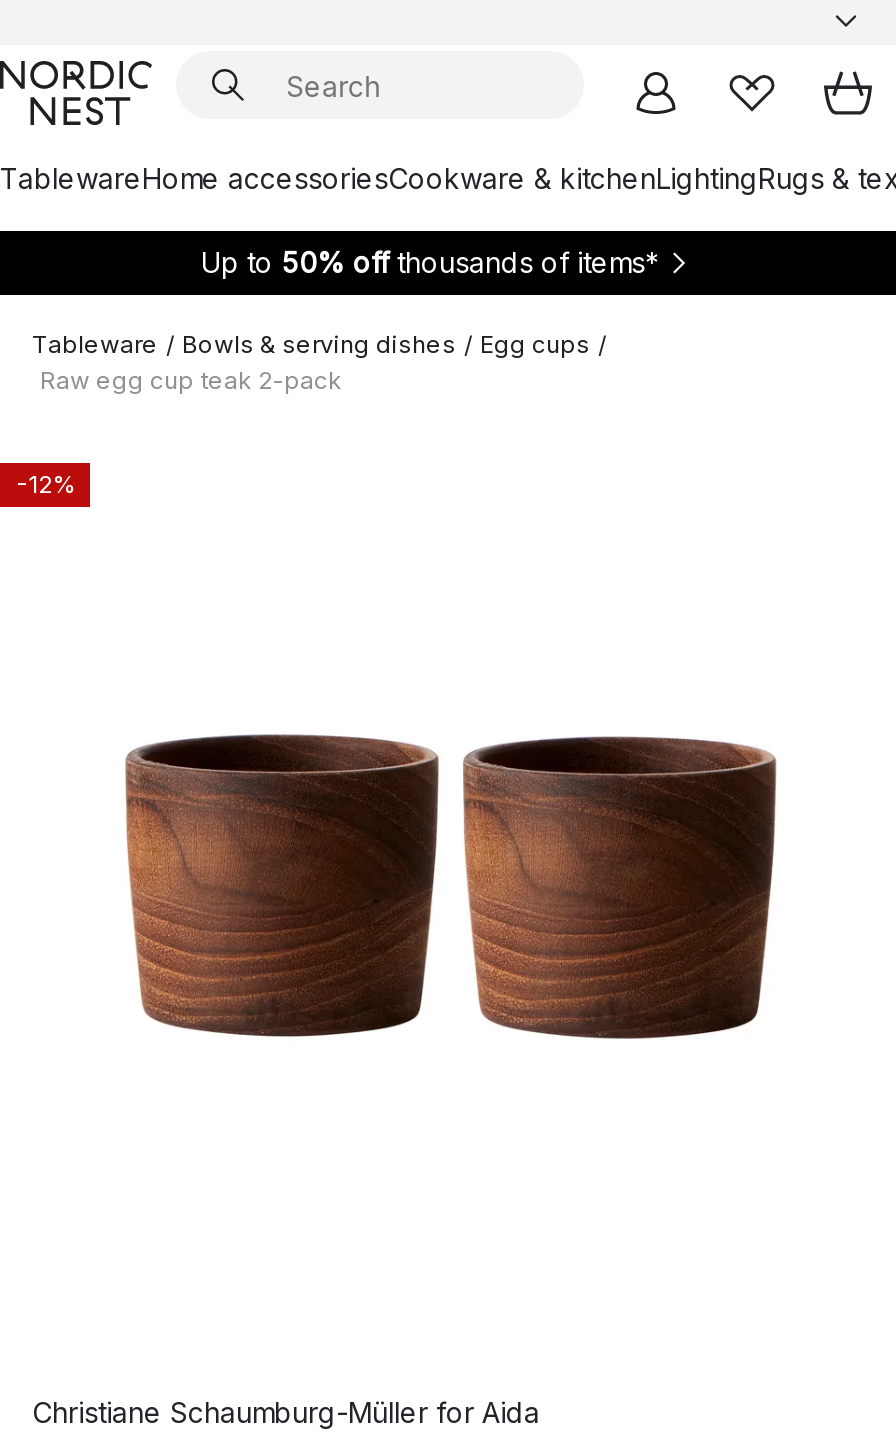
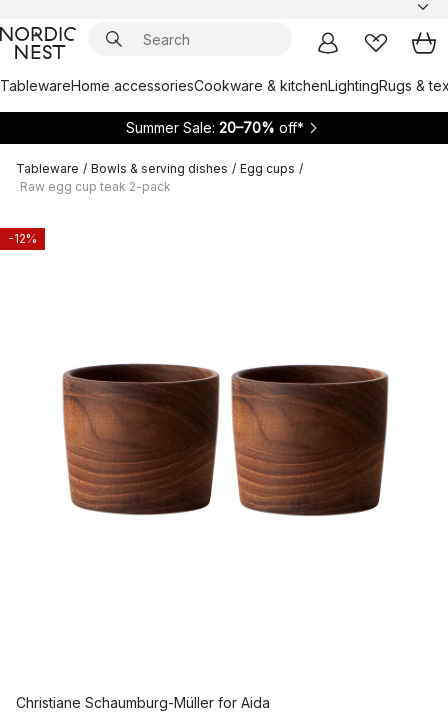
- Up to 50% off thousands of items*
+ Summer Sale: 20–70% off*
